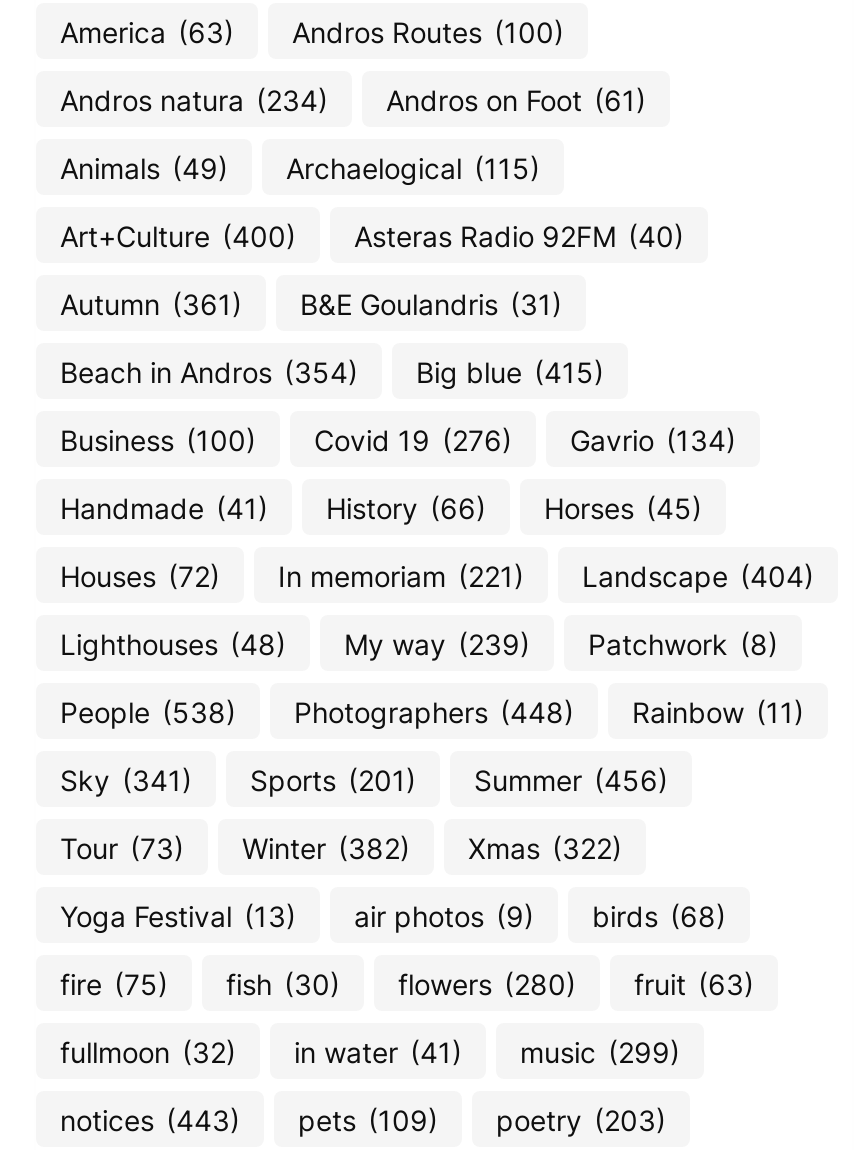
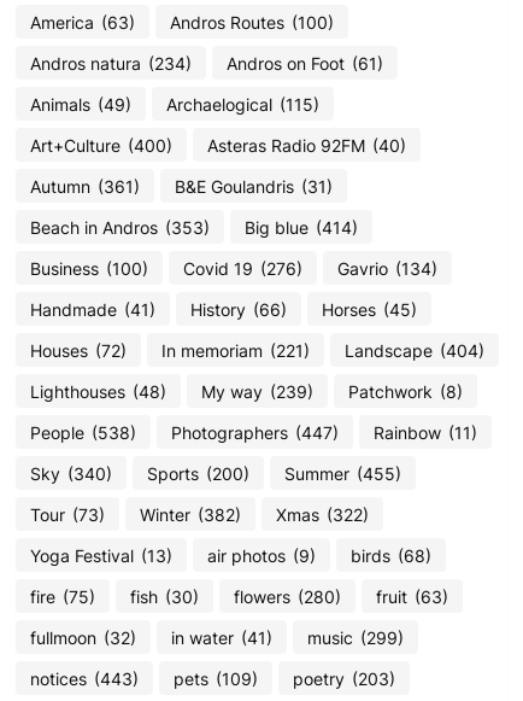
- Beach in Andros (354)
+ Beach in Andros (353)

- Big blue (415)
+ Big blue (414)

- Photographers (448)
+ Photographers (447)

- Sky (341)
+ Sky (340)

- Sports (201)
+ Sports (200)

- Summer (456)
+ Summer (455)
